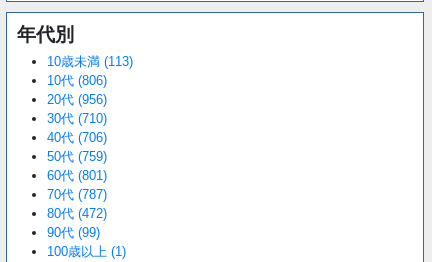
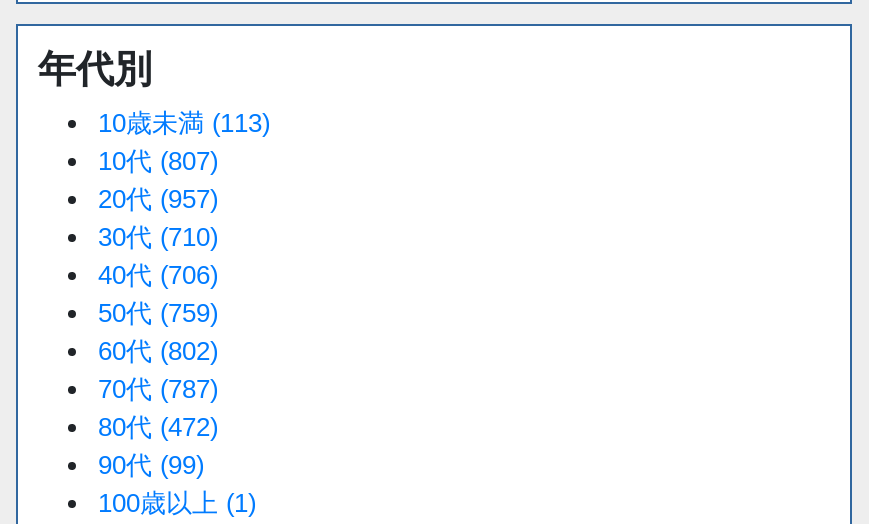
- 10代 (806)
+ 10代 (807)

- 20代 (956)
+ 20代 (957)

- 60代 (801)
+ 60代 (802)
